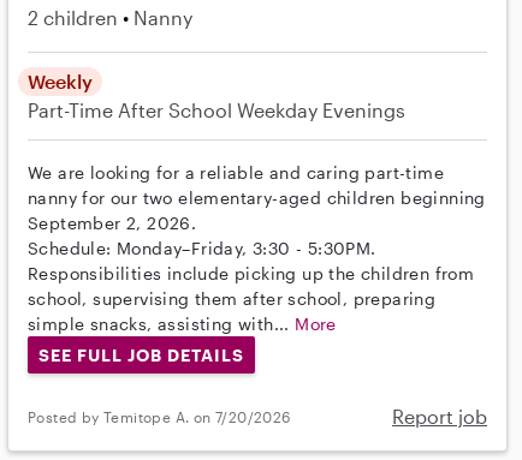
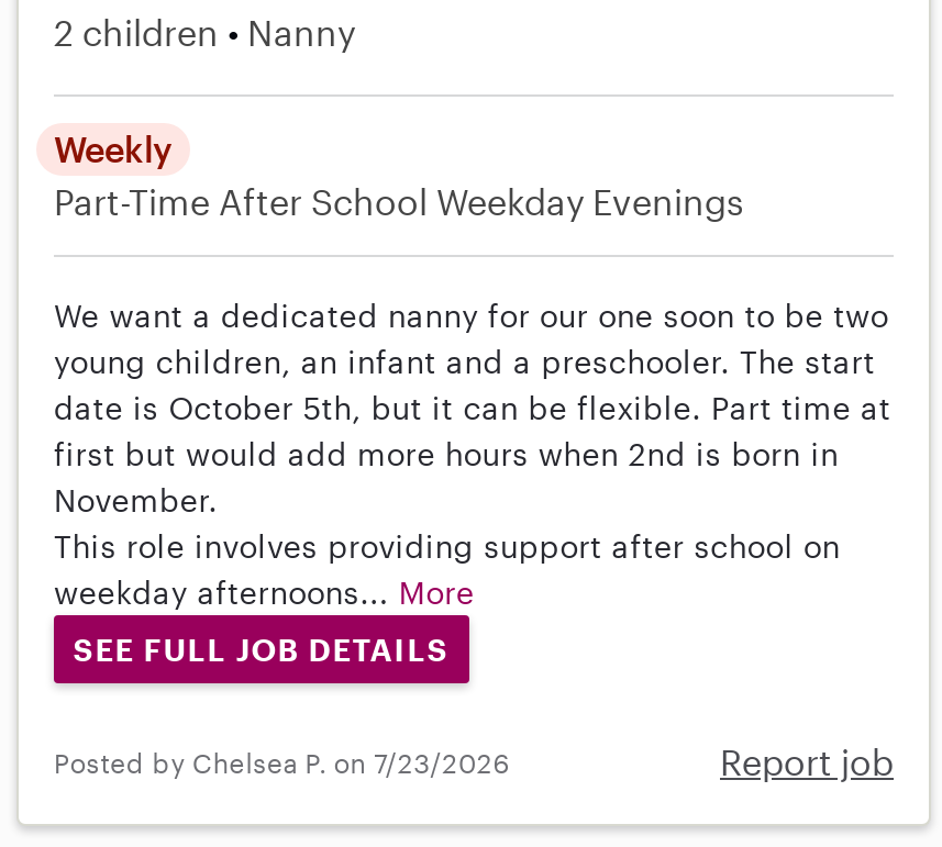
- We are looking for a reliable and caring part-time
- nanny for our two elementary-aged children beginning
- September 2, 2026.
- Schedule: Monday–Friday, 3:30 - 5:30PM.
- Responsibilities include picking up the children from
- school, supervising them after school, preparing
- simple snacks, assisting with... More
+ We want a dedicated nanny for our one soon to be two
+ young children, an infant and a preschooler. The start
+ date is October 5th, but it can be flexible. Part time at
+ first but would add more hours when 2nd is born in
+ November.
+ This role involves providing support after school on
+ weekday afternoons... More

- Posted by Temitope A. on 7/20/2026
+ Posted by Chelsea P. on 7/23/2026
